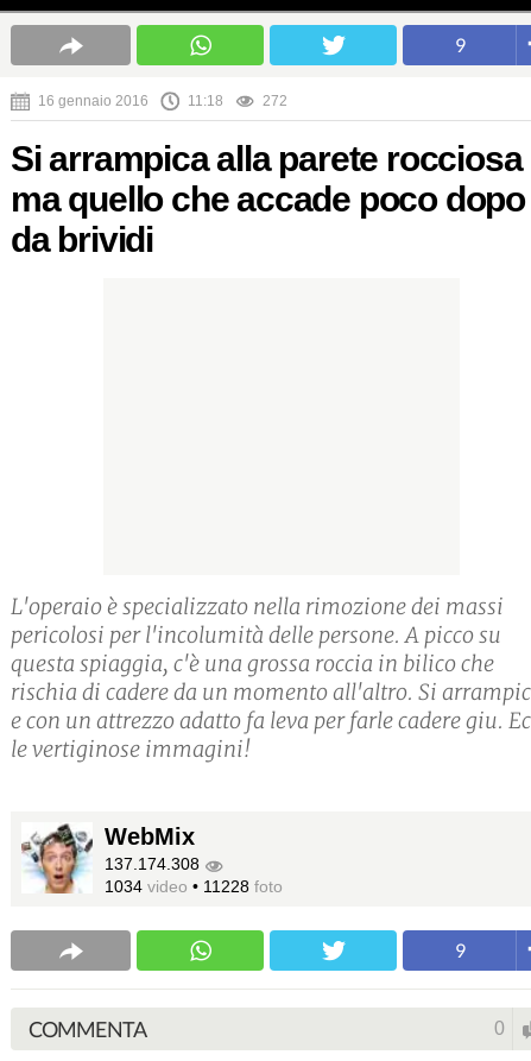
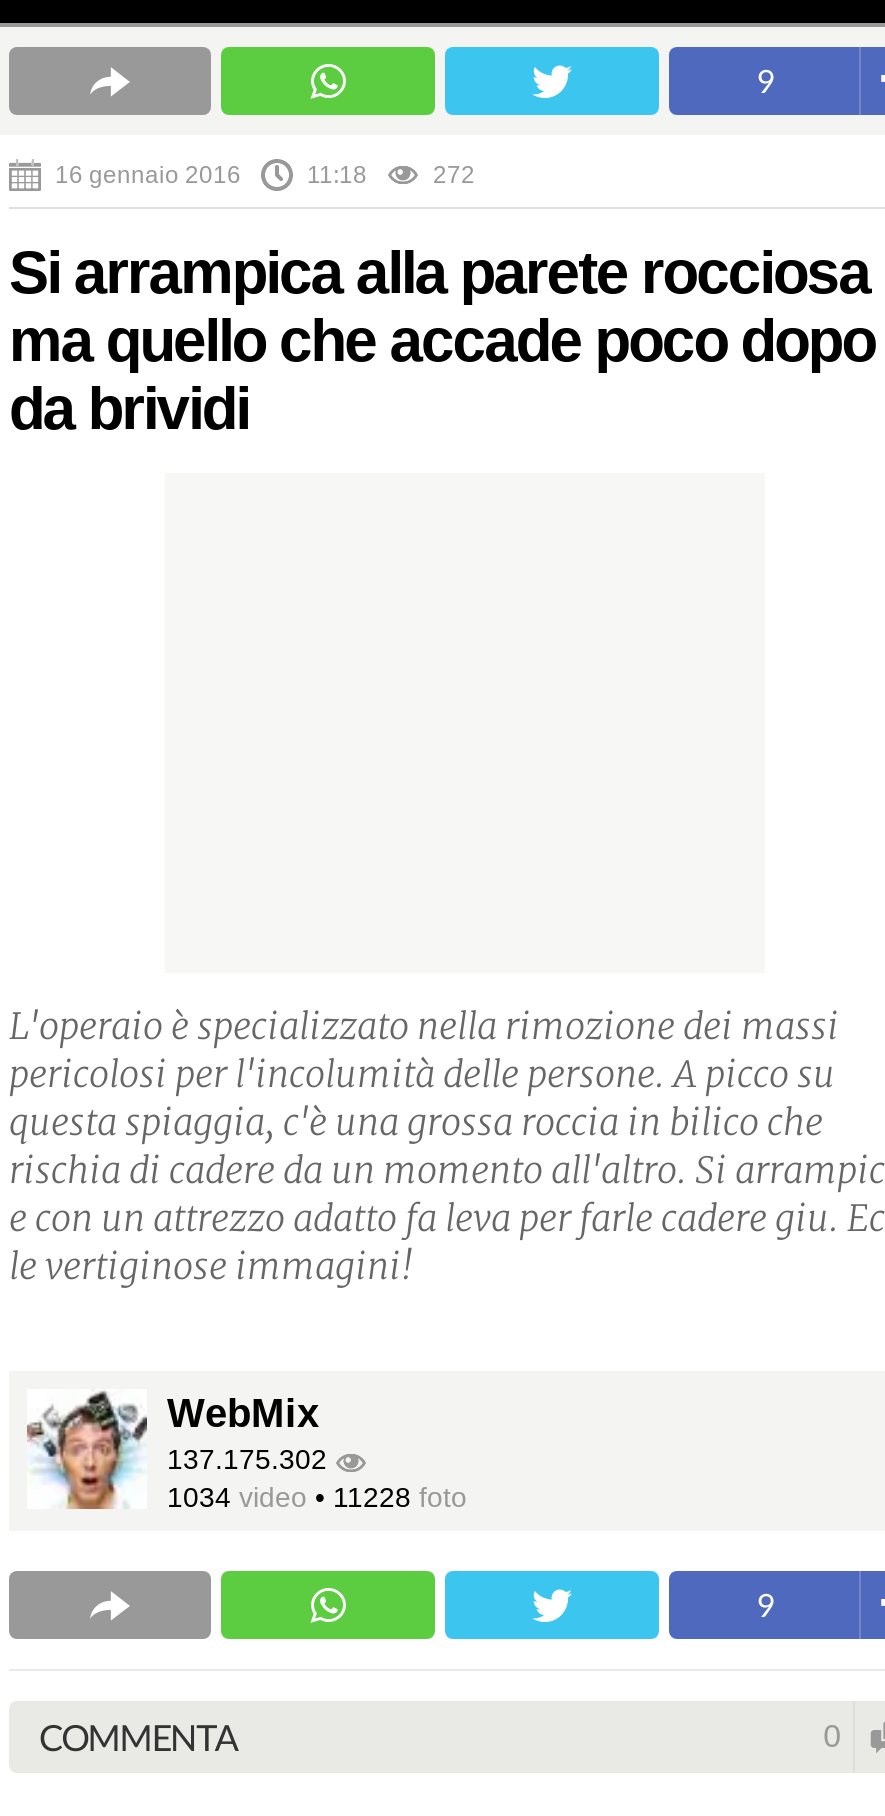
- 137.174.308
+ 137.175.302
